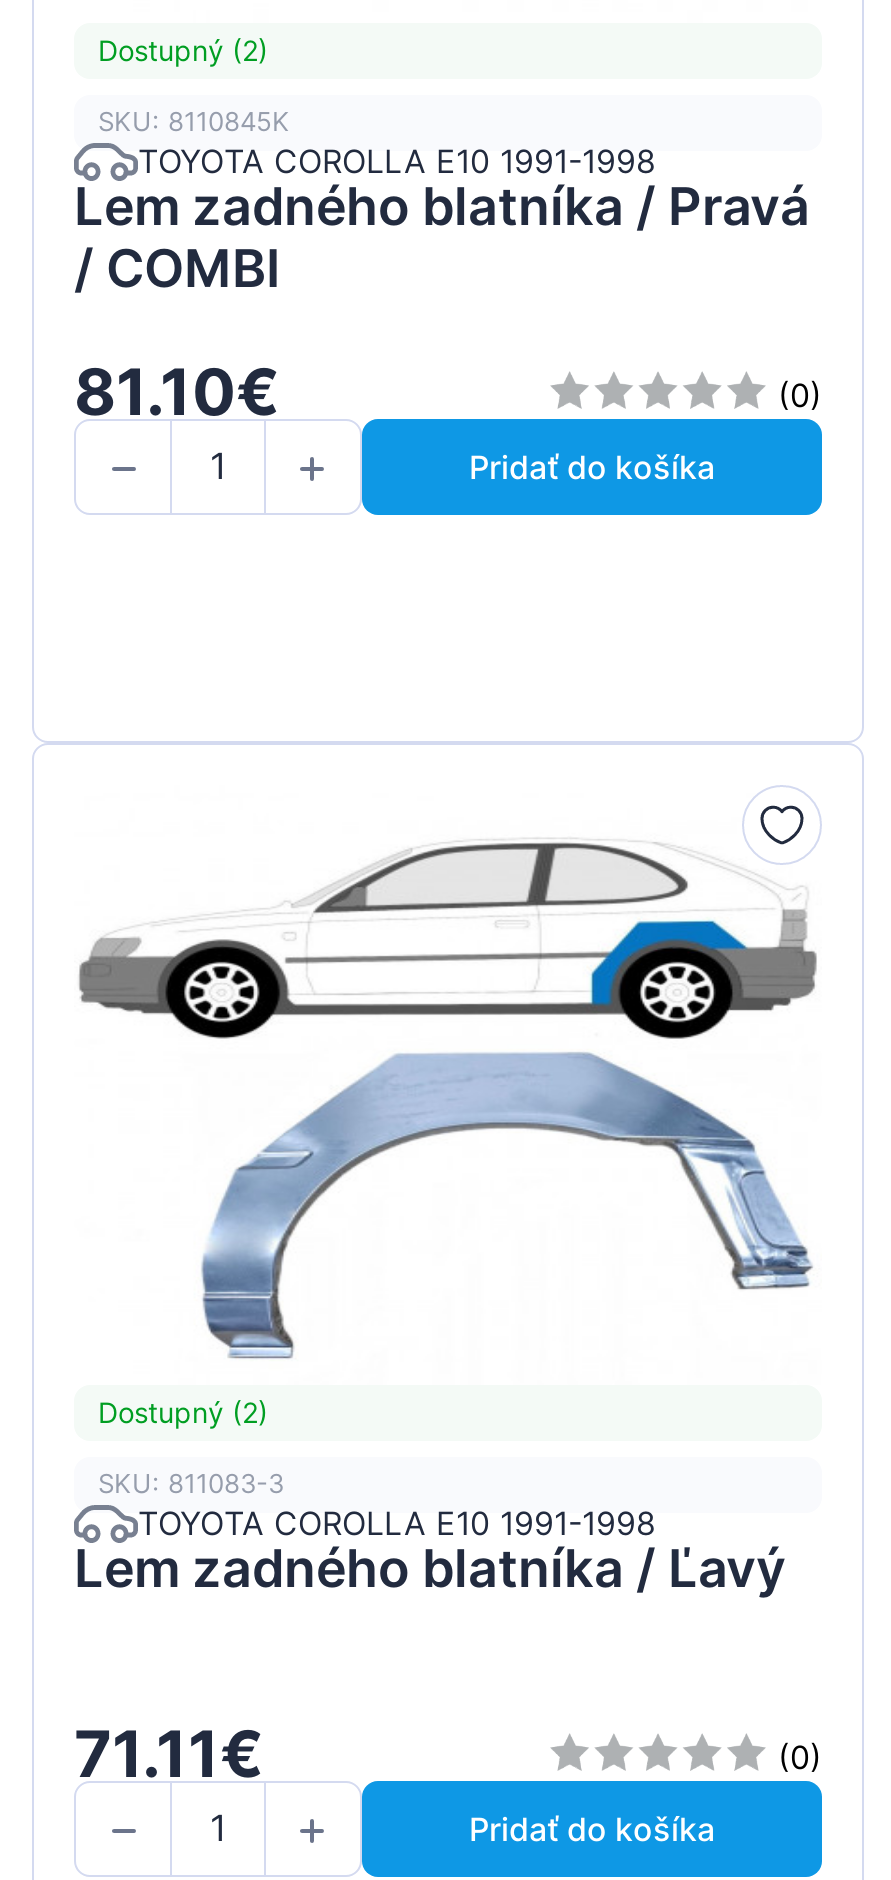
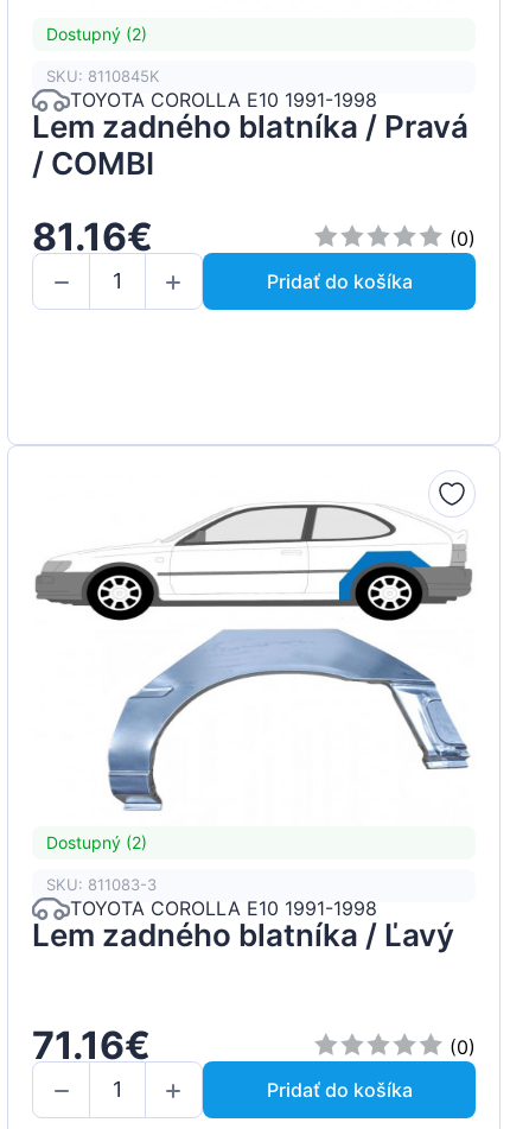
- 81.10€
+ 81.16€

- 71.11€
+ 71.16€
